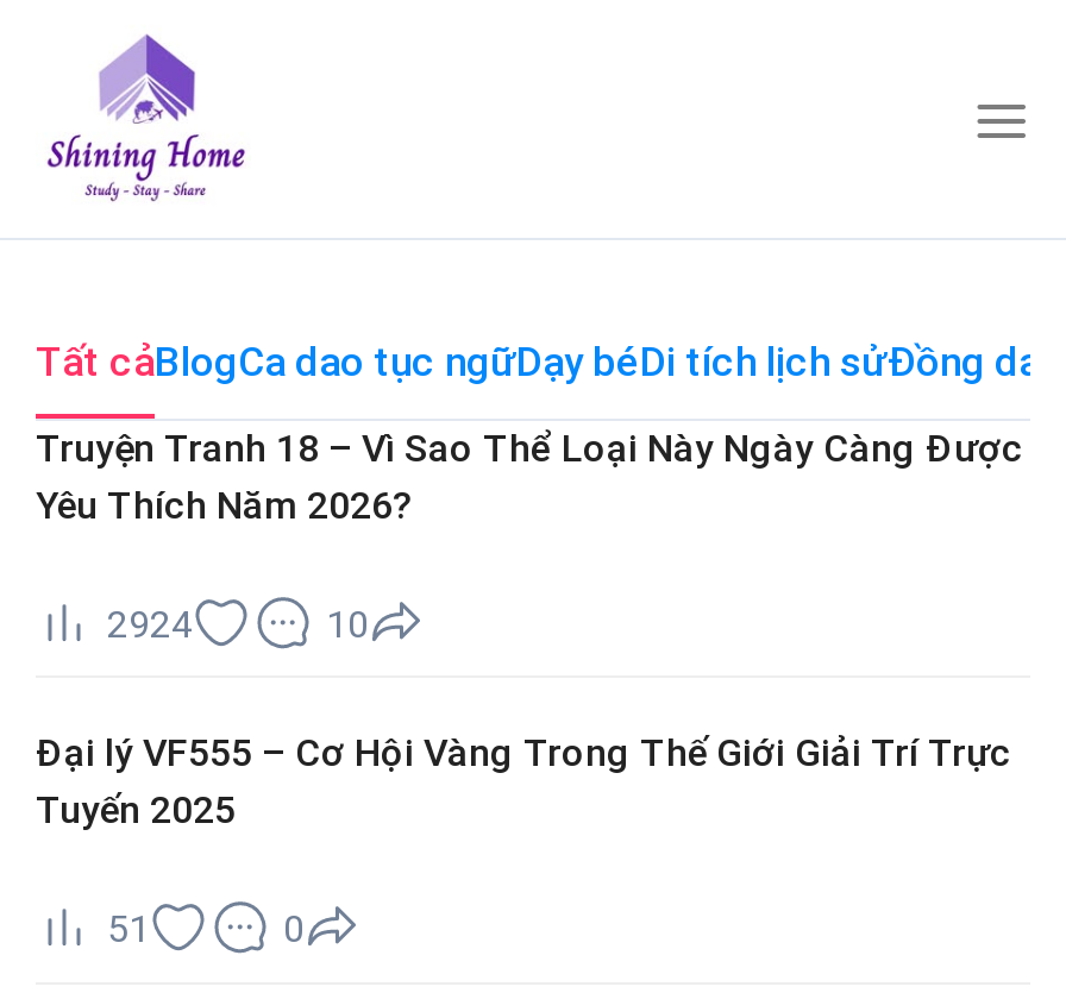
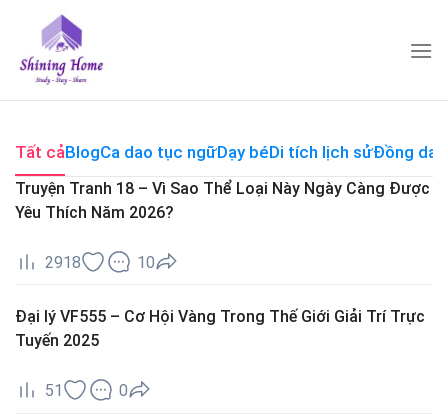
- 2924
+ 2918
